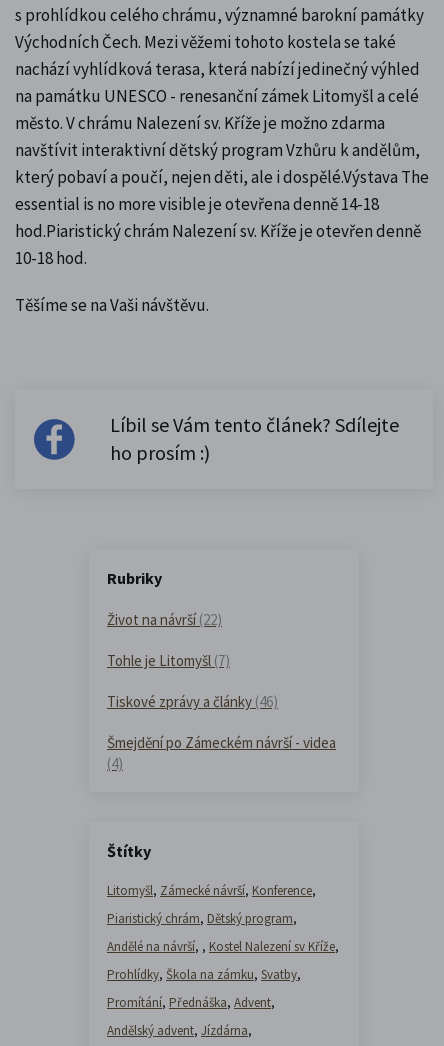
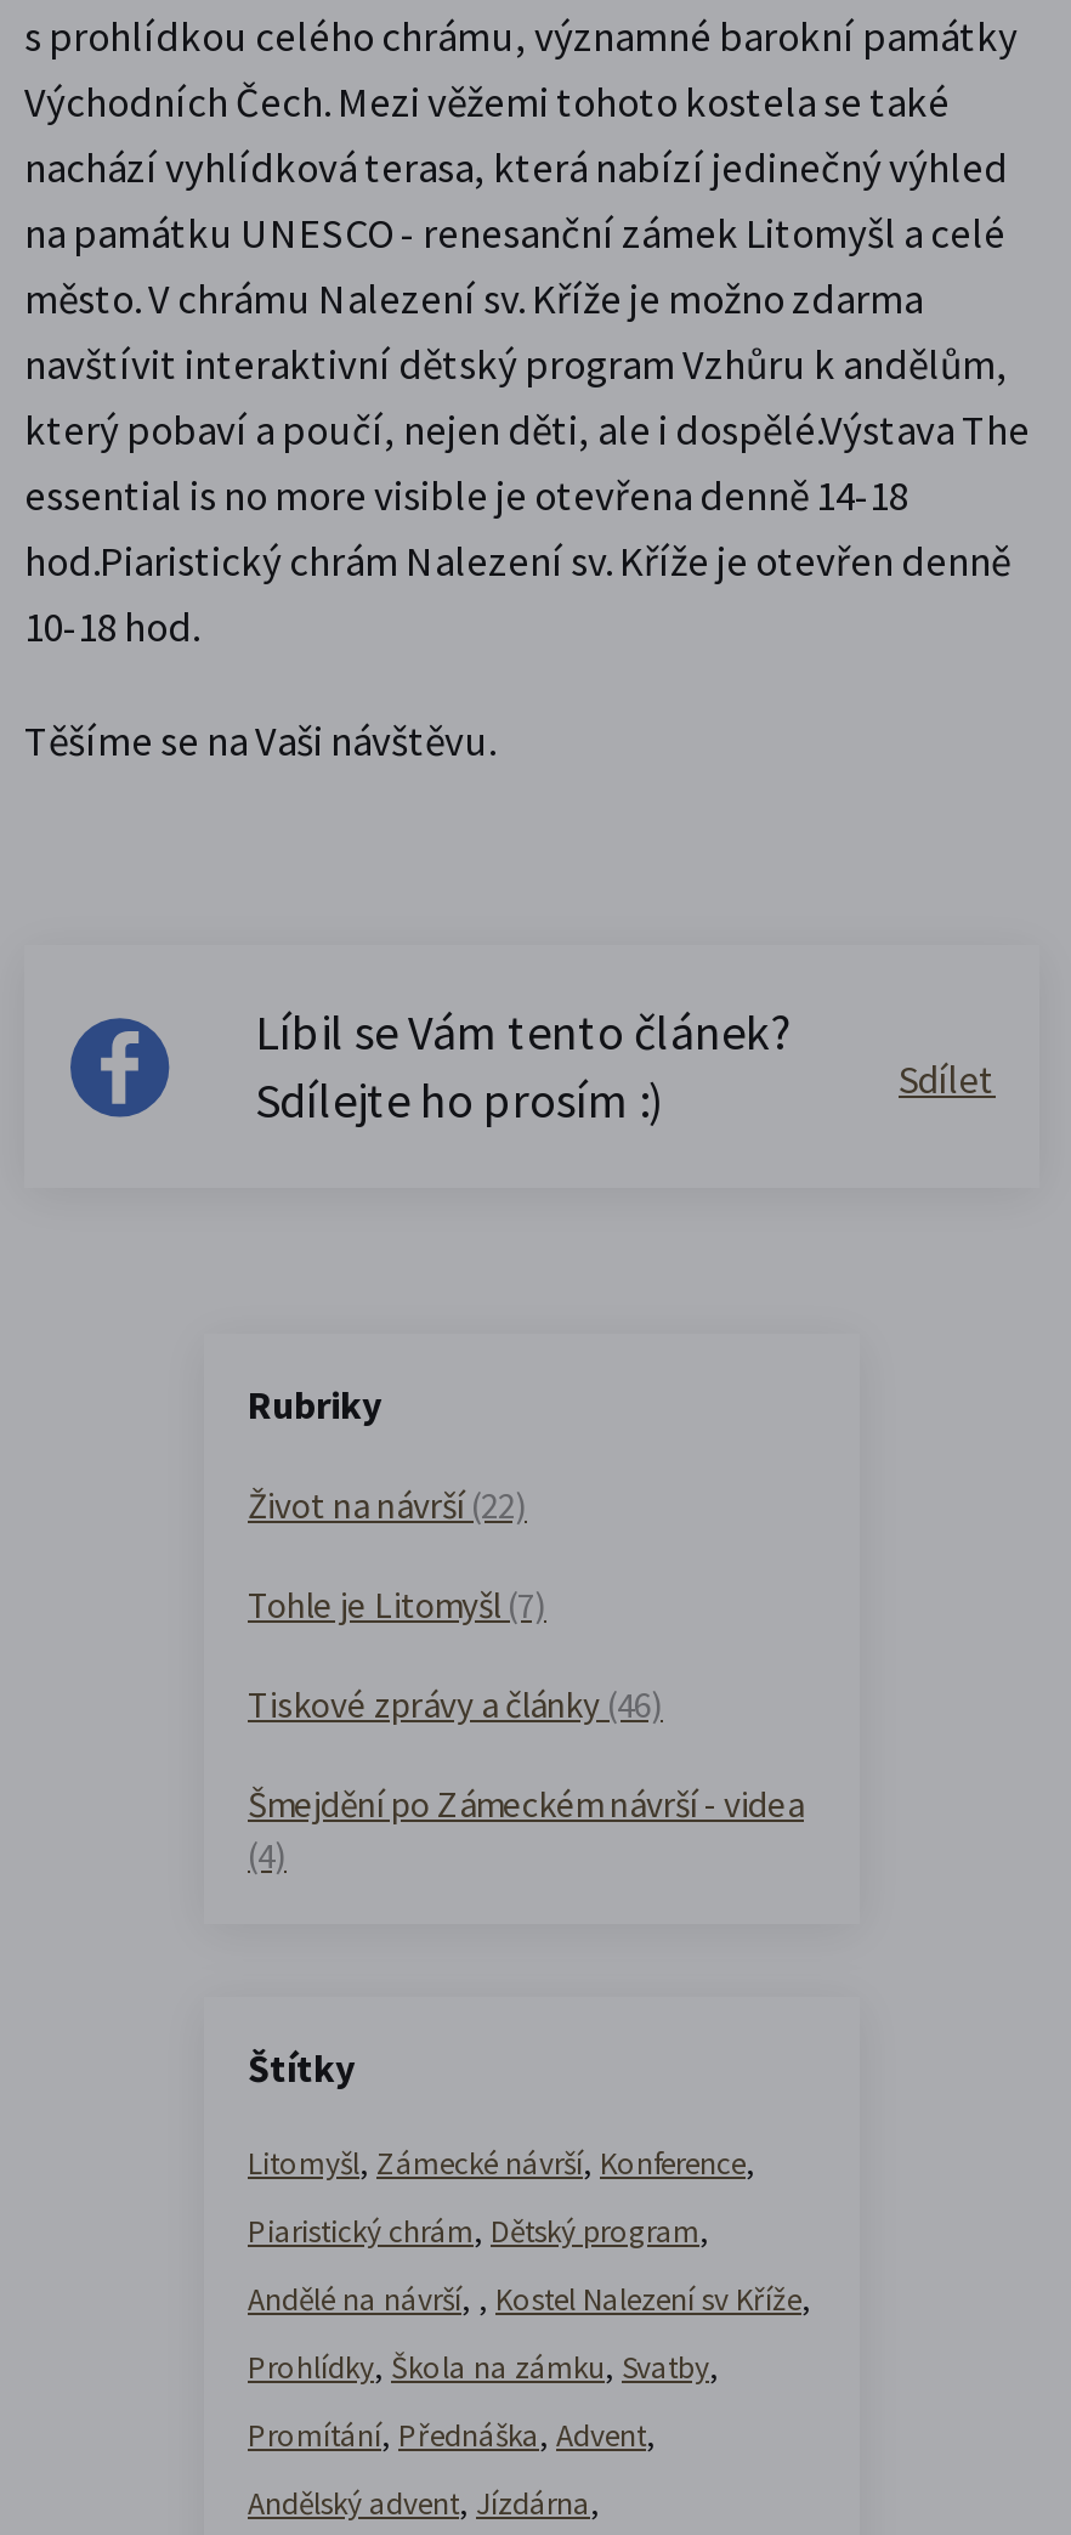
- Líbil se Vám tento článek? Sdílejte
- ho prosím :)
+ Líbil se Vám tento článek?
+ Sdílejte ho prosím :)
+ Sdílet
